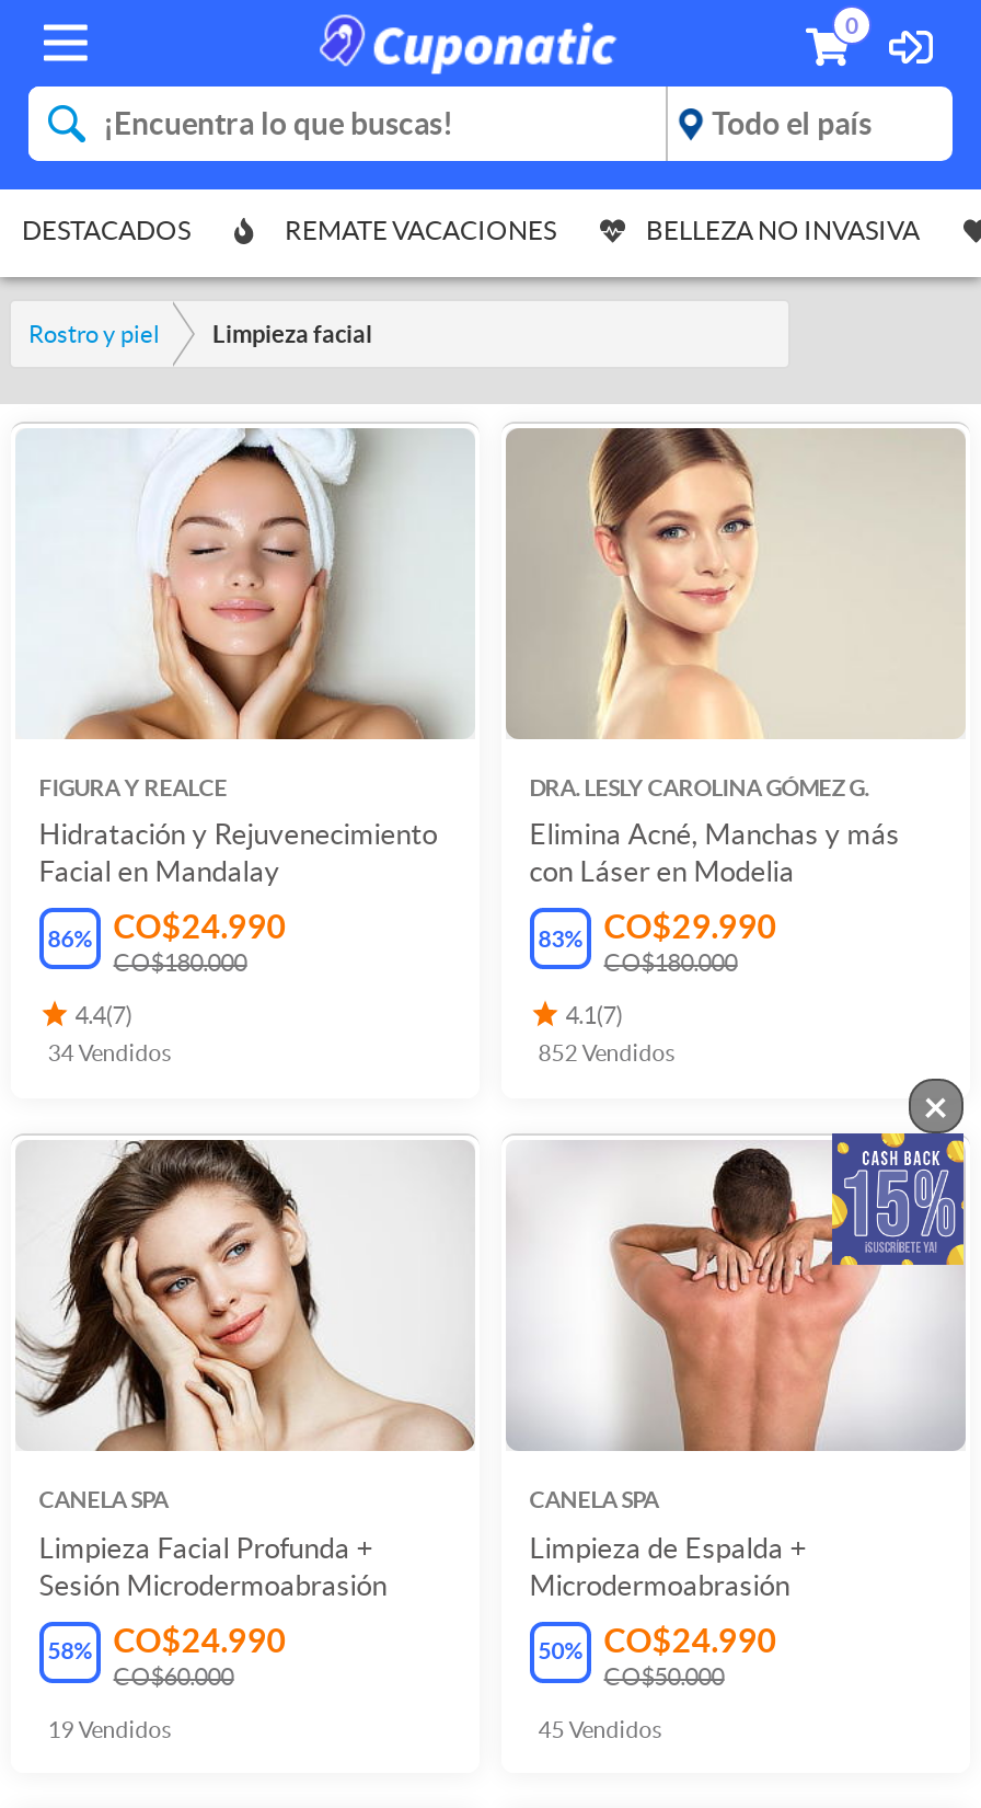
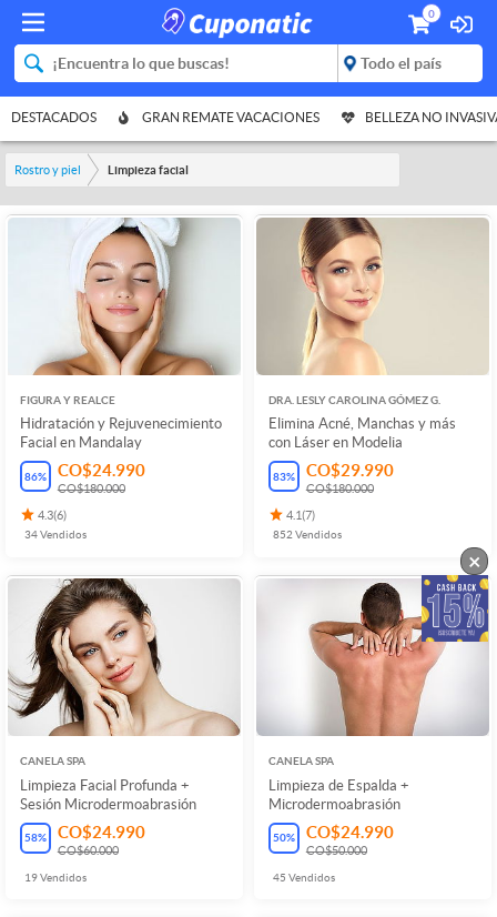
- REMATE VACACIONES
+ GRAN REMATE VACACIONES

- 4.4(7)
+ 4.3(6)
